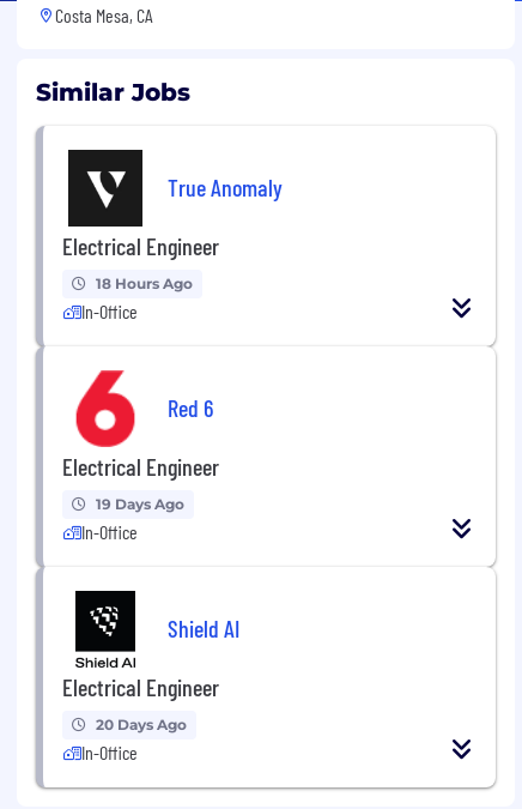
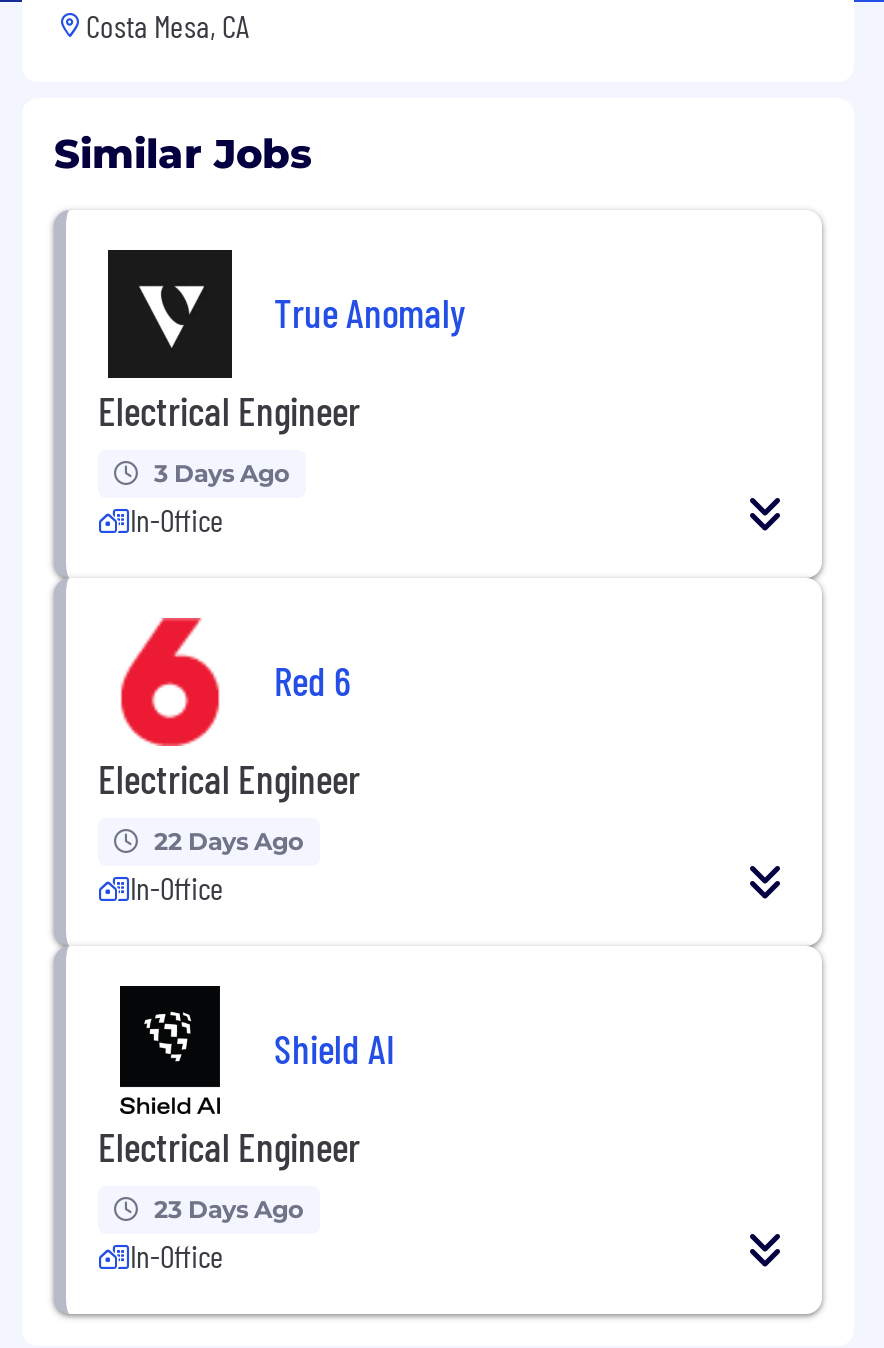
- 18 Hours Ago
+ 3 Days Ago

- 19 Days Ago
+ 22 Days Ago

- 20 Days Ago
+ 23 Days Ago
